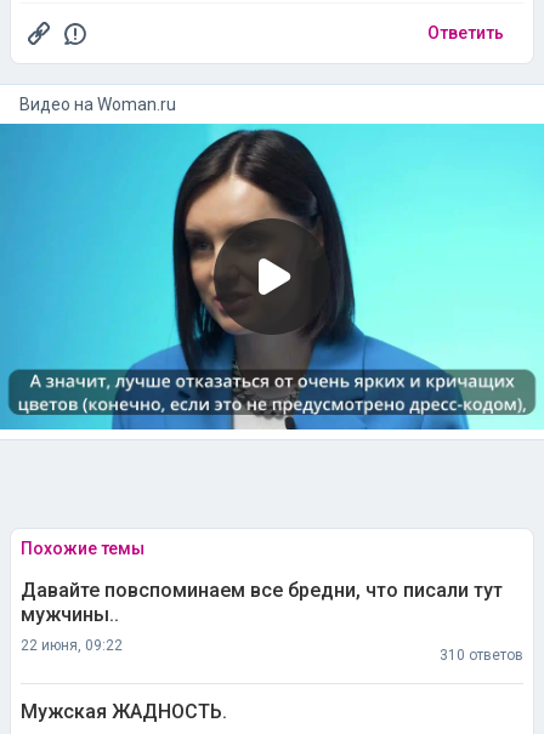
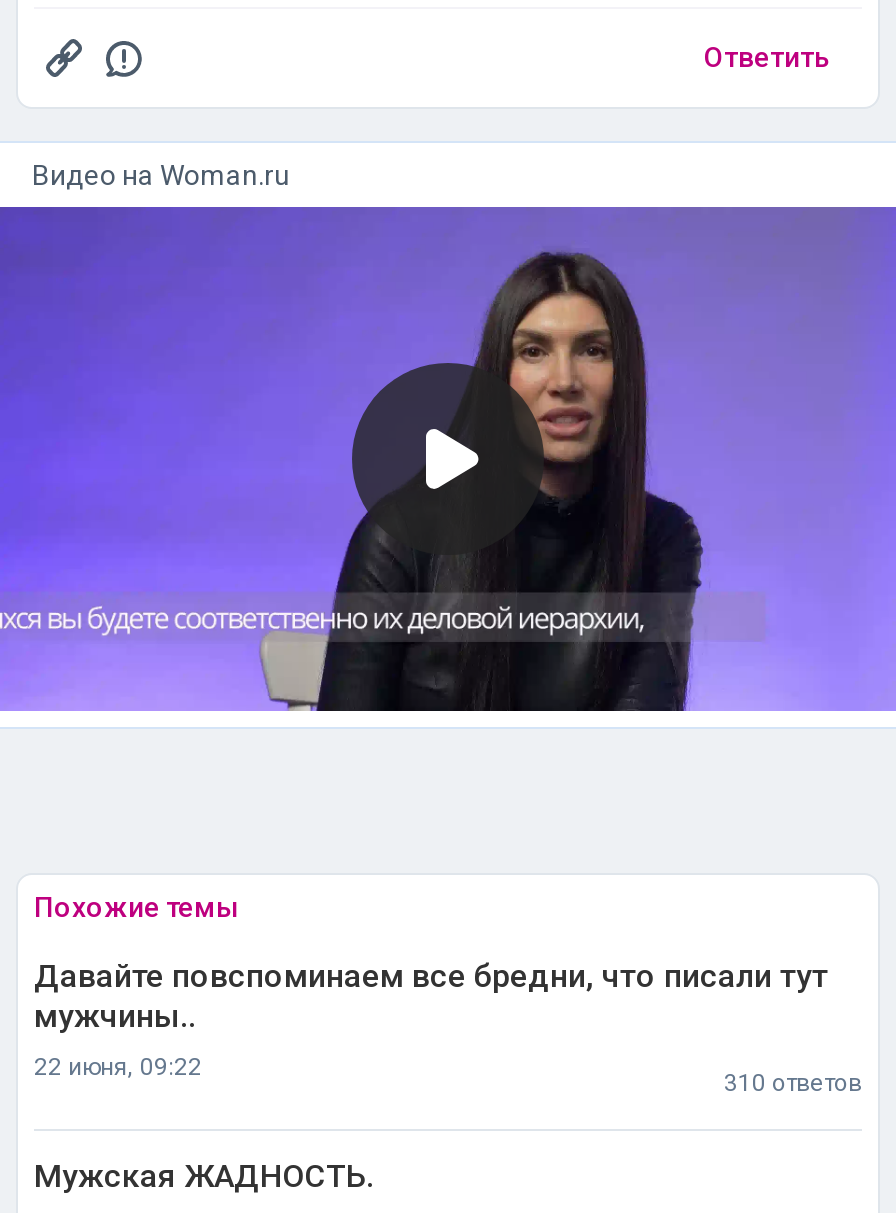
- [image]
+ [image]
